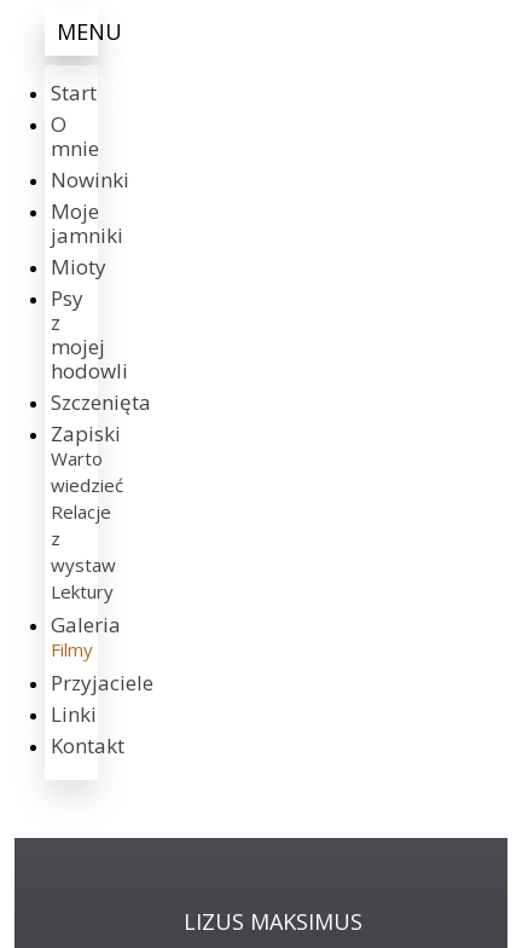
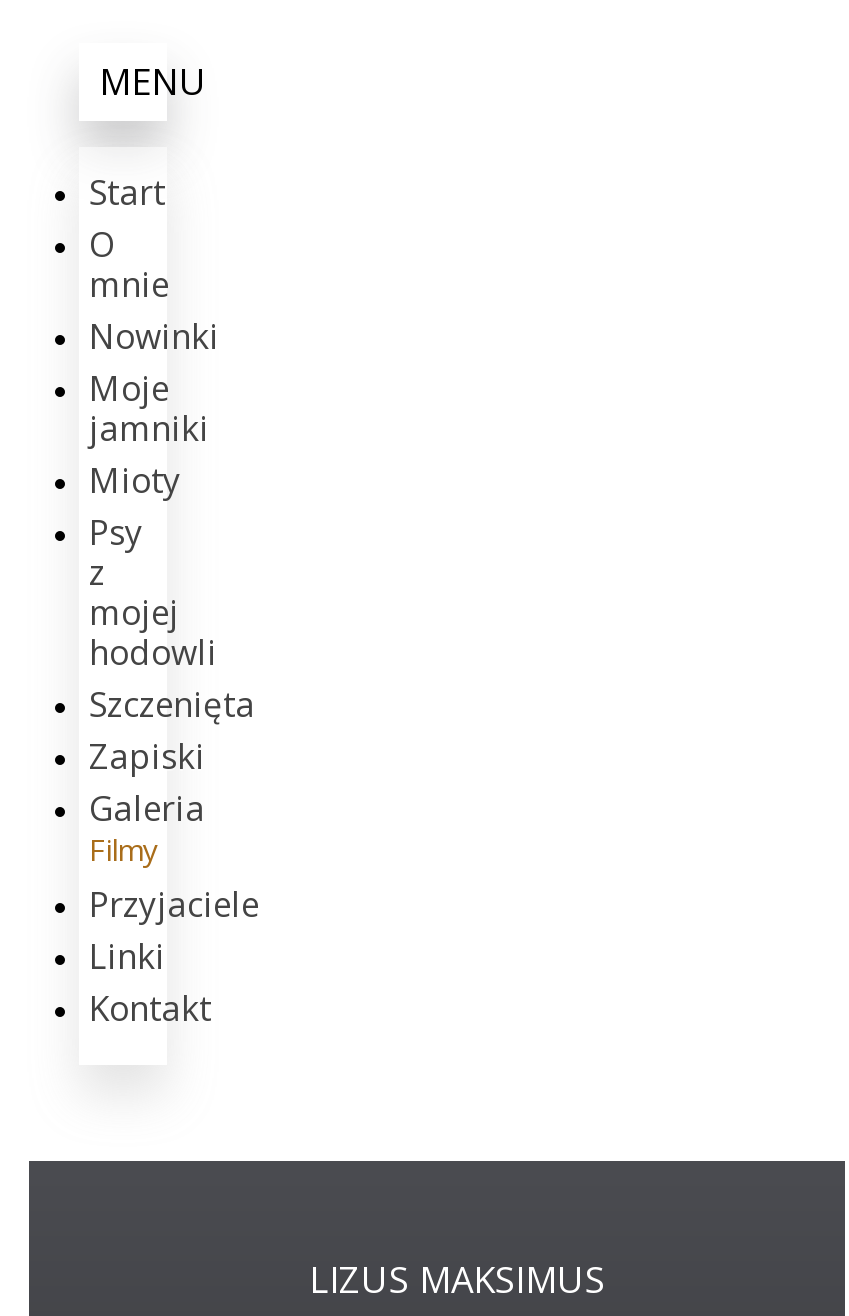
- Warto
- wiedzieć
- Relacje
- z
- wystaw
- Lektury
